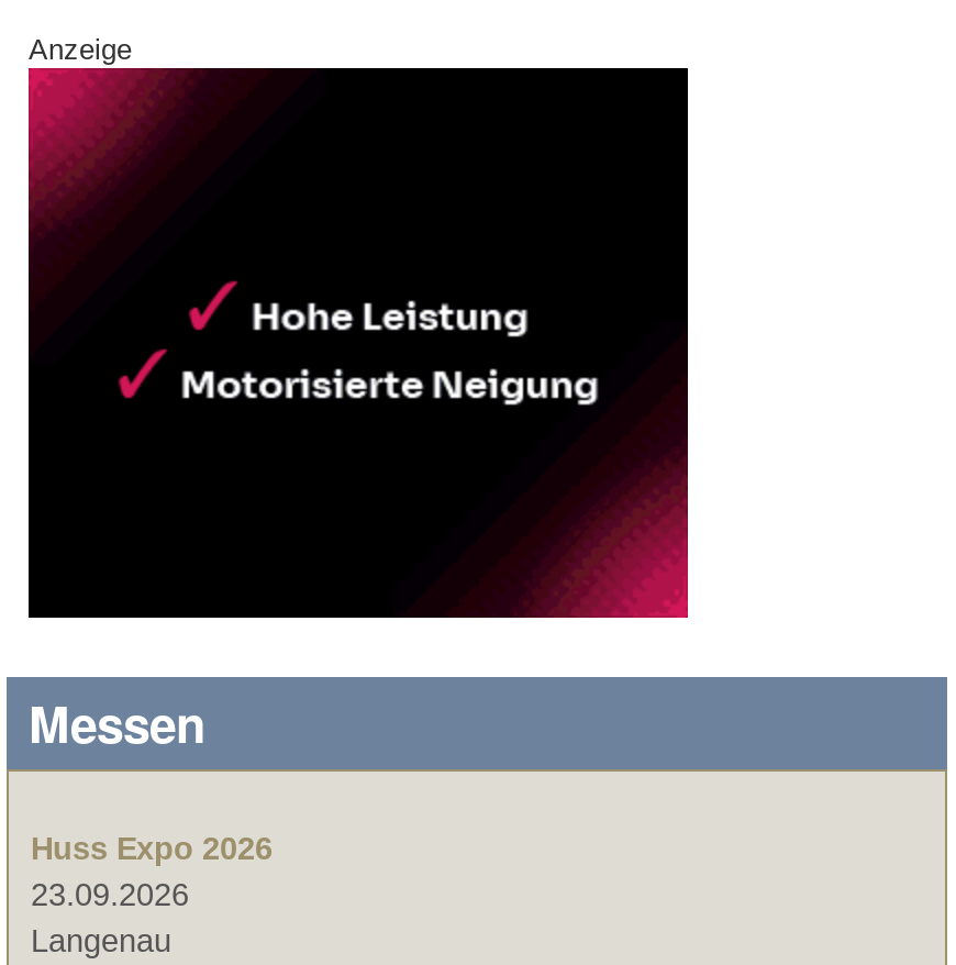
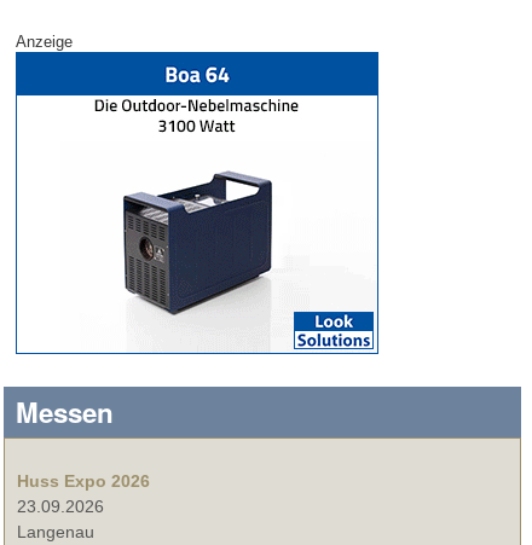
- [image]
+ [image]
